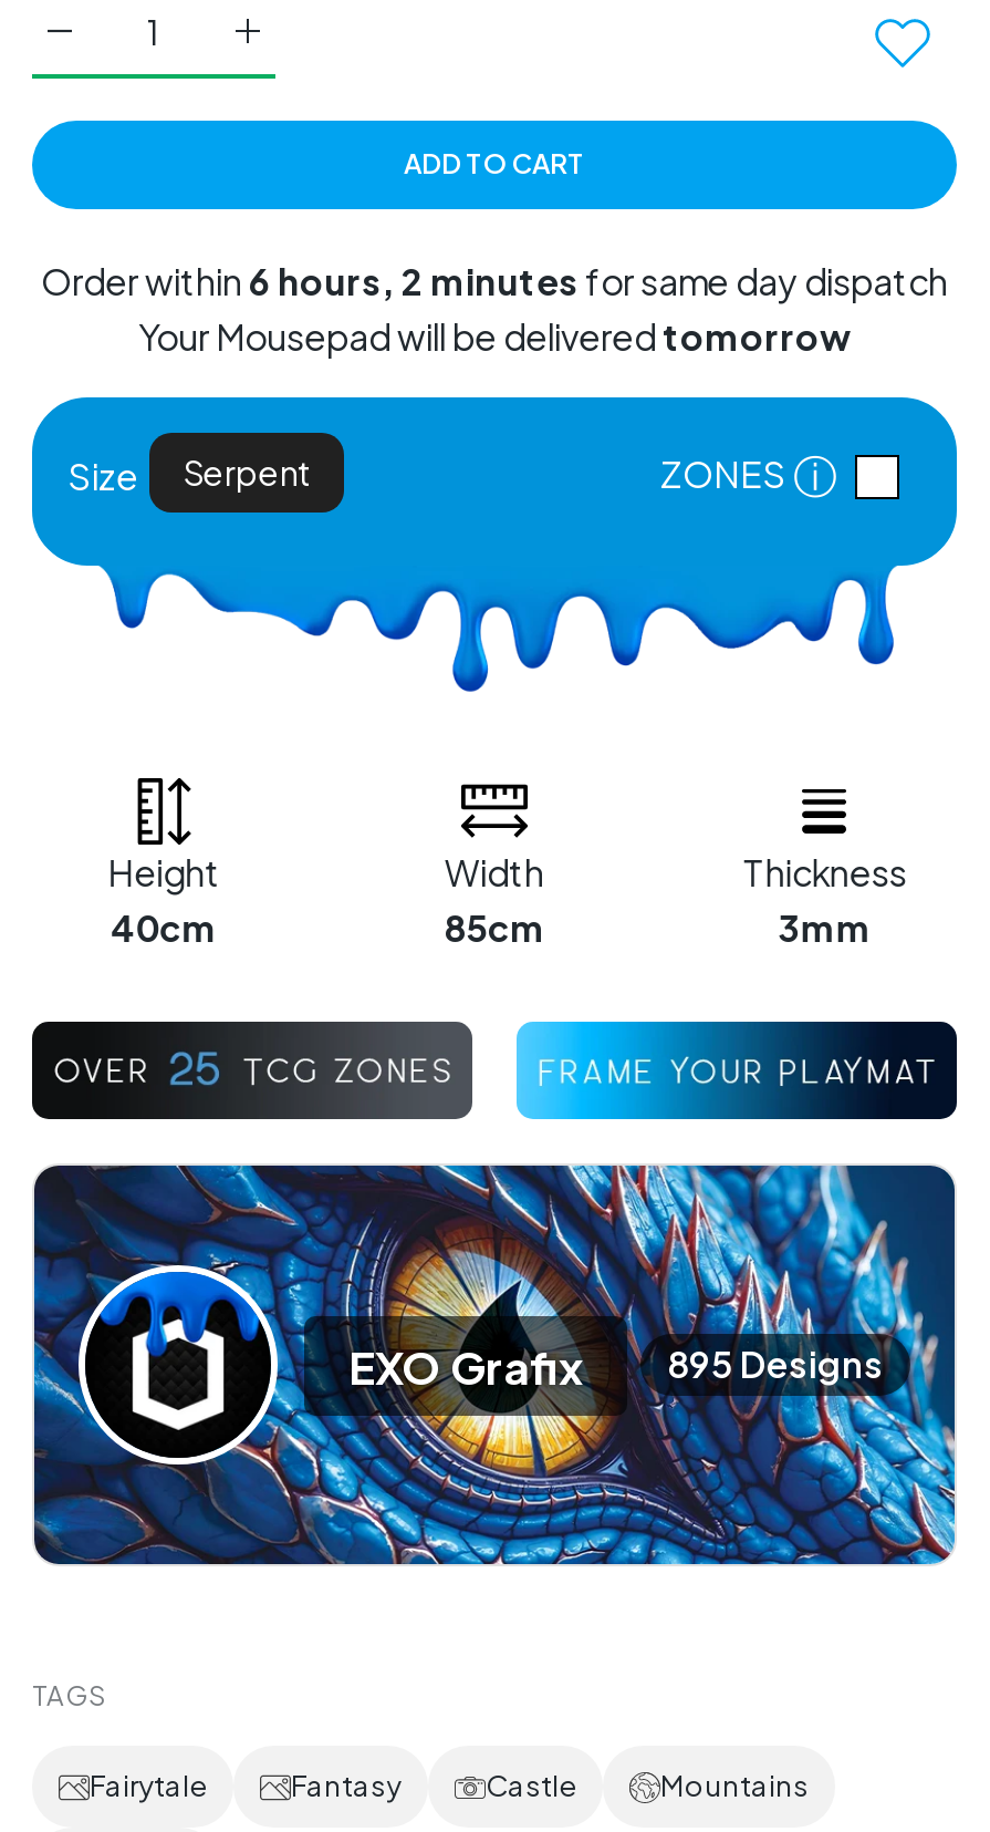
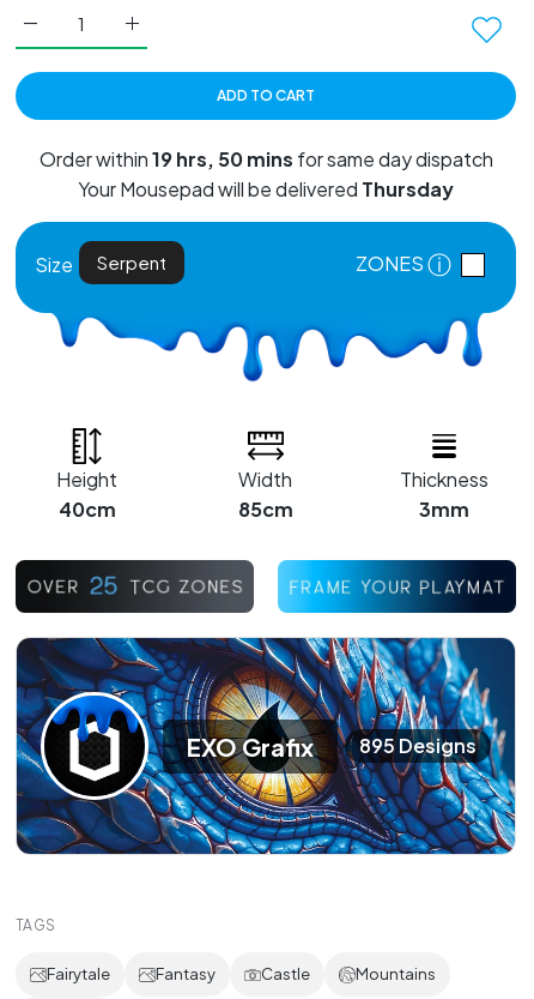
- Order within 6 hours, 2 minutes for same day dispatch
+ Order within 19 hrs, 50 mins for same day dispatch

- Your Mousepad will be delivered tomorrow
+ Your Mousepad will be delivered Thursday
